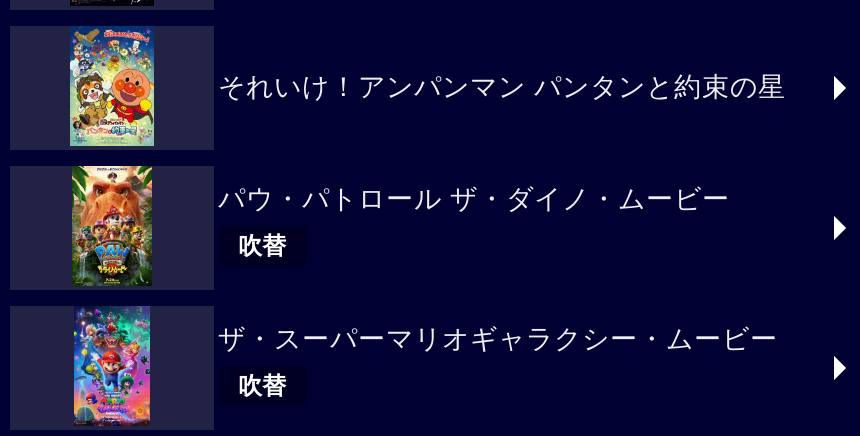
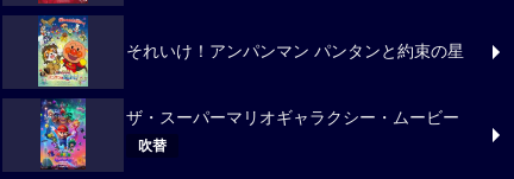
- [image]
- パウ・パトロール ザ・ダイノ・ムービー
- 吹替
